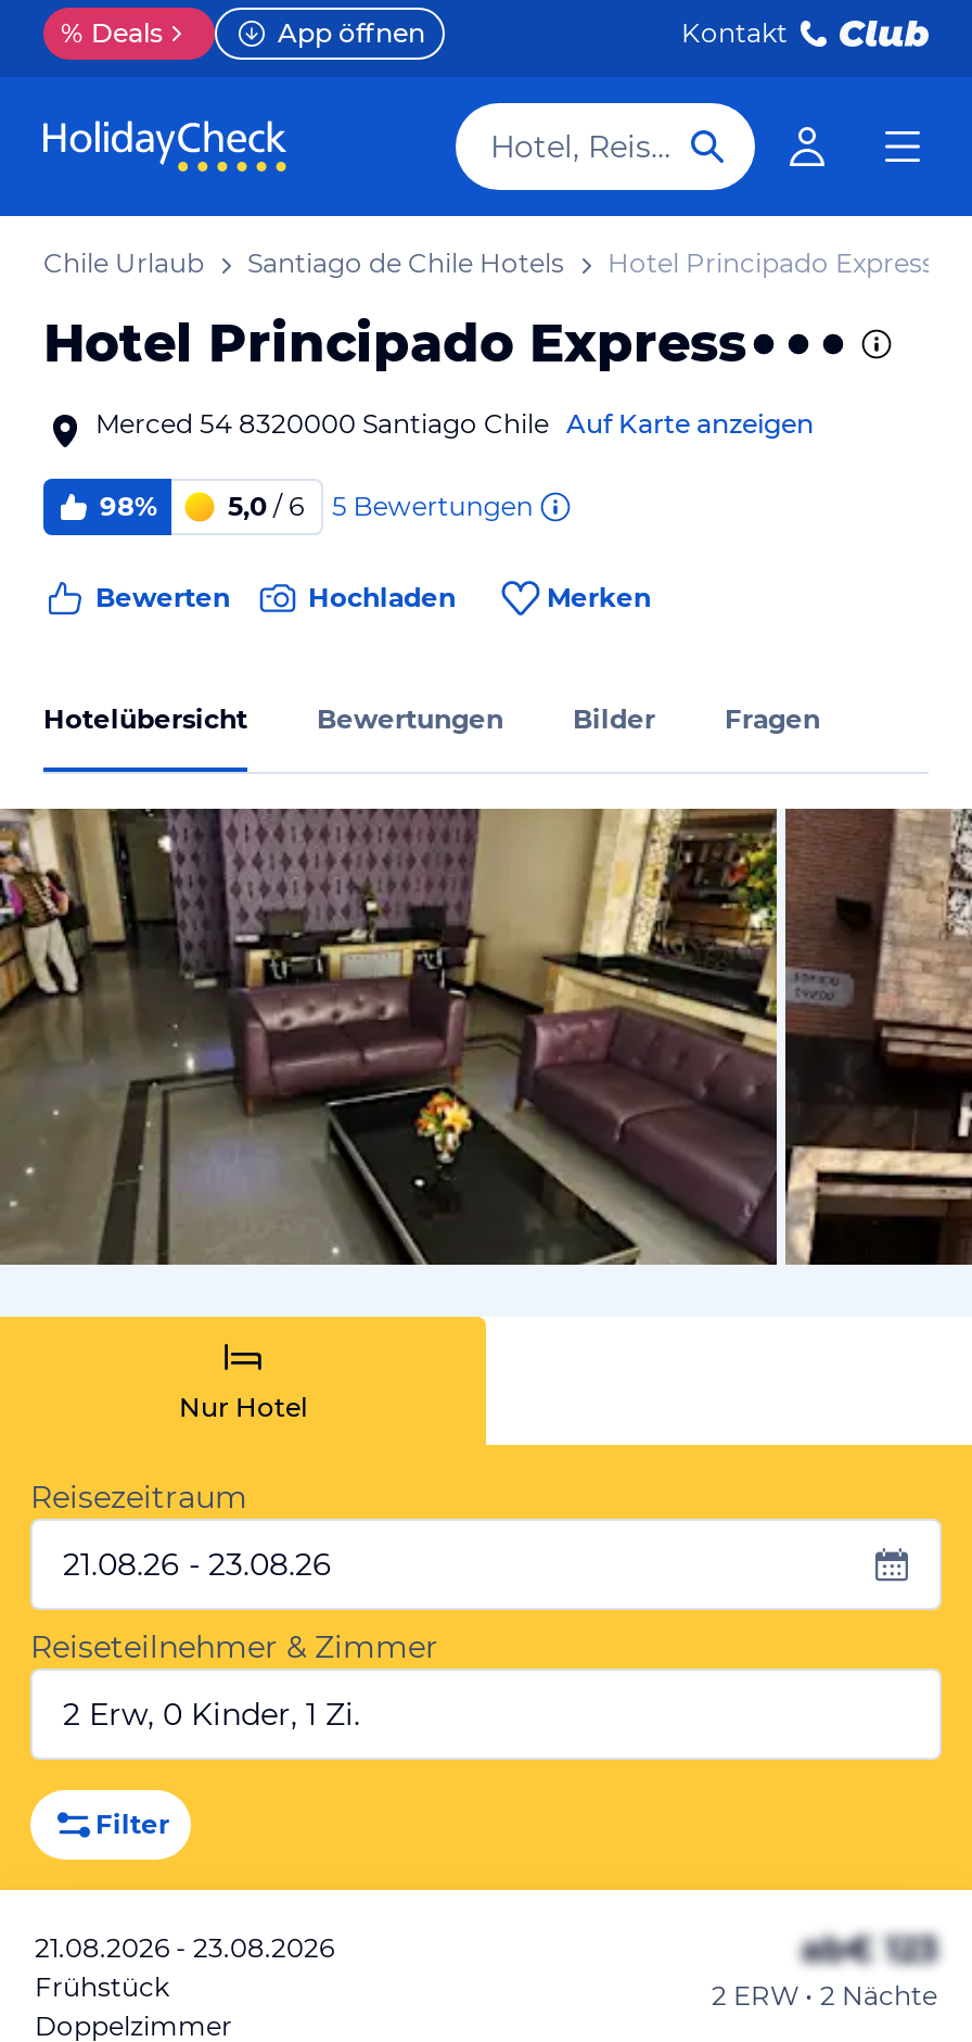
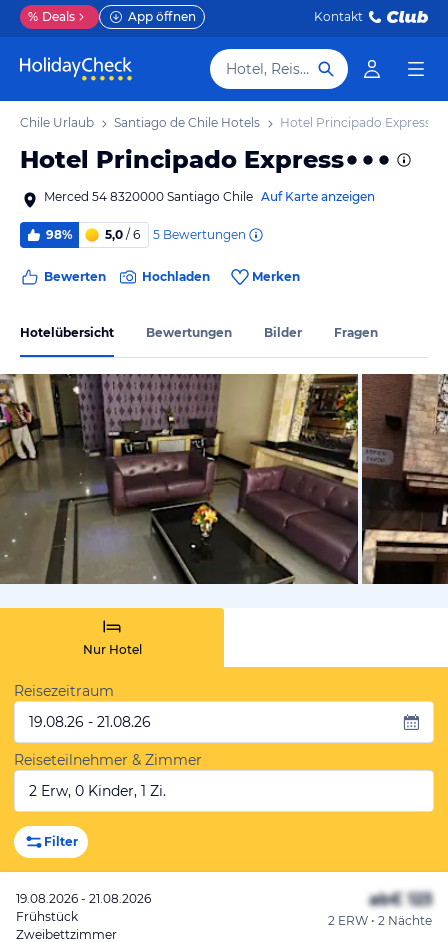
- 21.08.26 - 23.08.26
+ 19.08.26 - 21.08.26

- 21.08.2026 - 23.08.2026
+ 19.08.2026 - 21.08.2026

- Doppelzimmer
+ Zweibettzimmer
